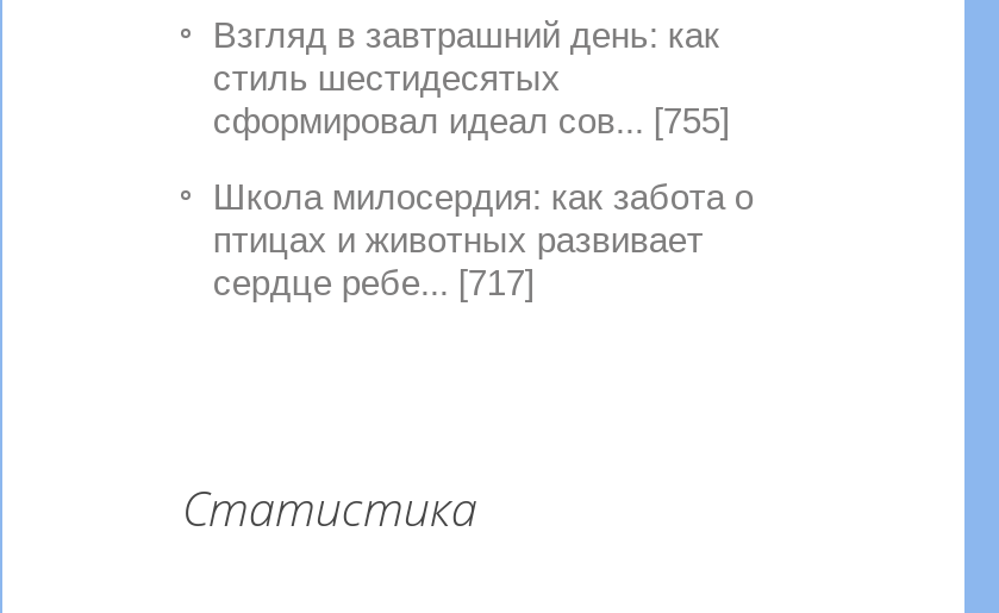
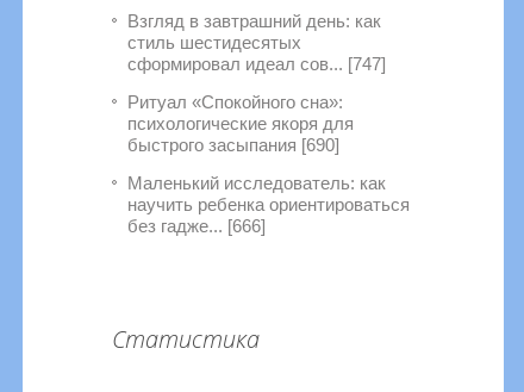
- сформировал идеал сов... [755]
- Школа милосердия: как забота о
- птицах и животных развивает
- сердце ребе... [717]
+ сформировал идеал сов... [747]
+ Ритуал «Спокойного сна»:
+ психологические якоря для
+ быстрого засыпания [690]
+ Маленький исследователь: как
+ научить ребенка ориентироваться
+ без гадже... [666]
